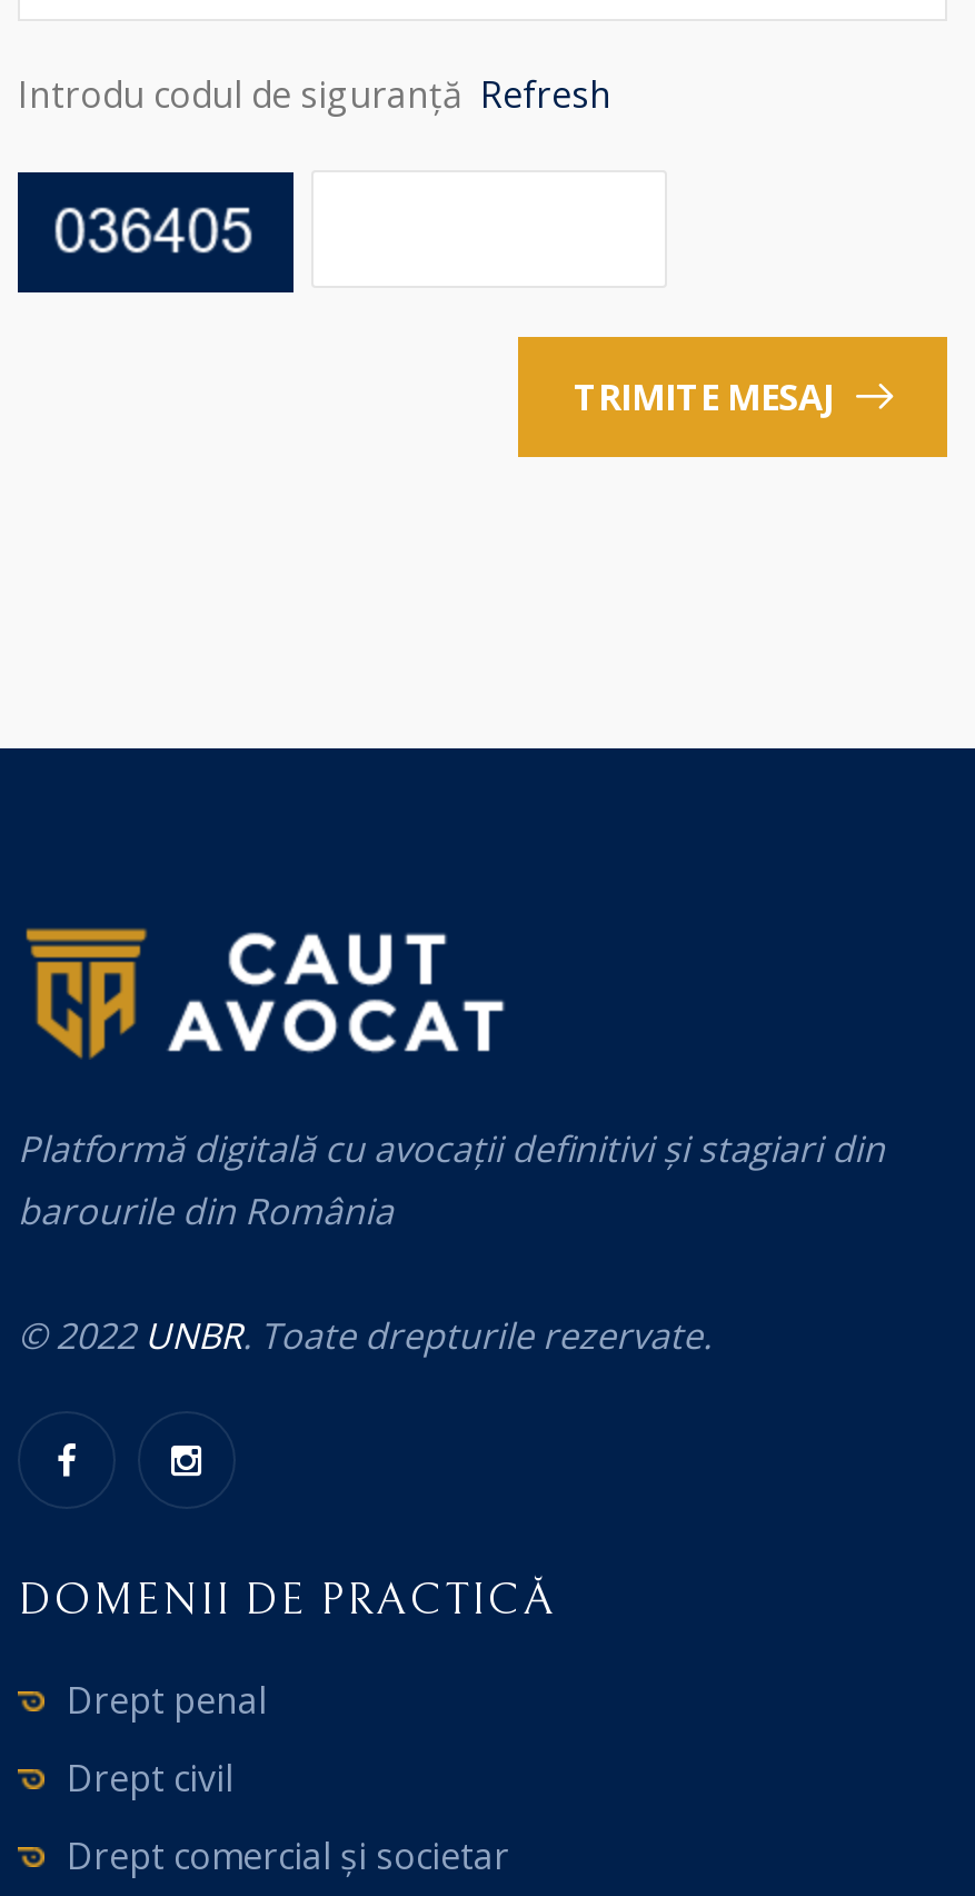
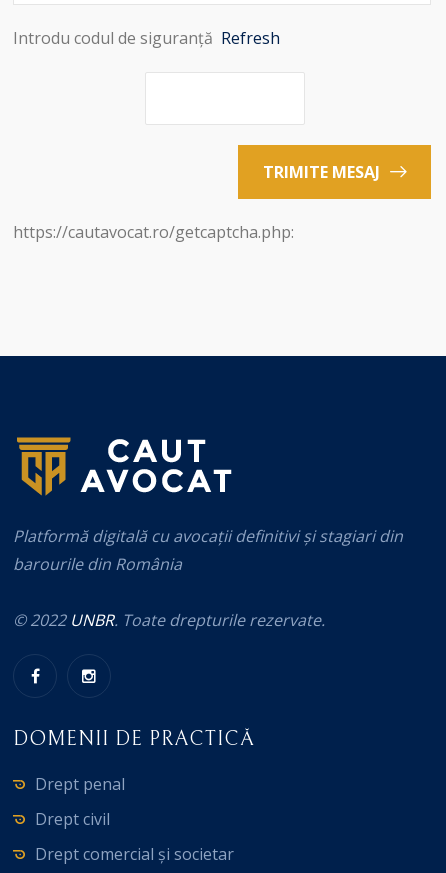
- [image]

+ https://cautavocat.ro/getcaptcha.php:
